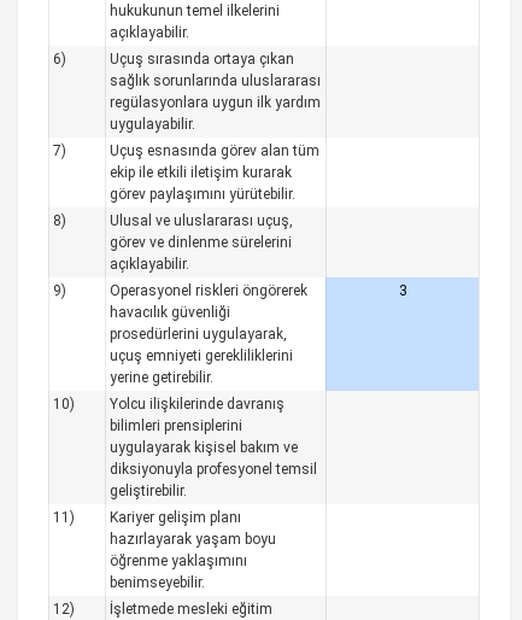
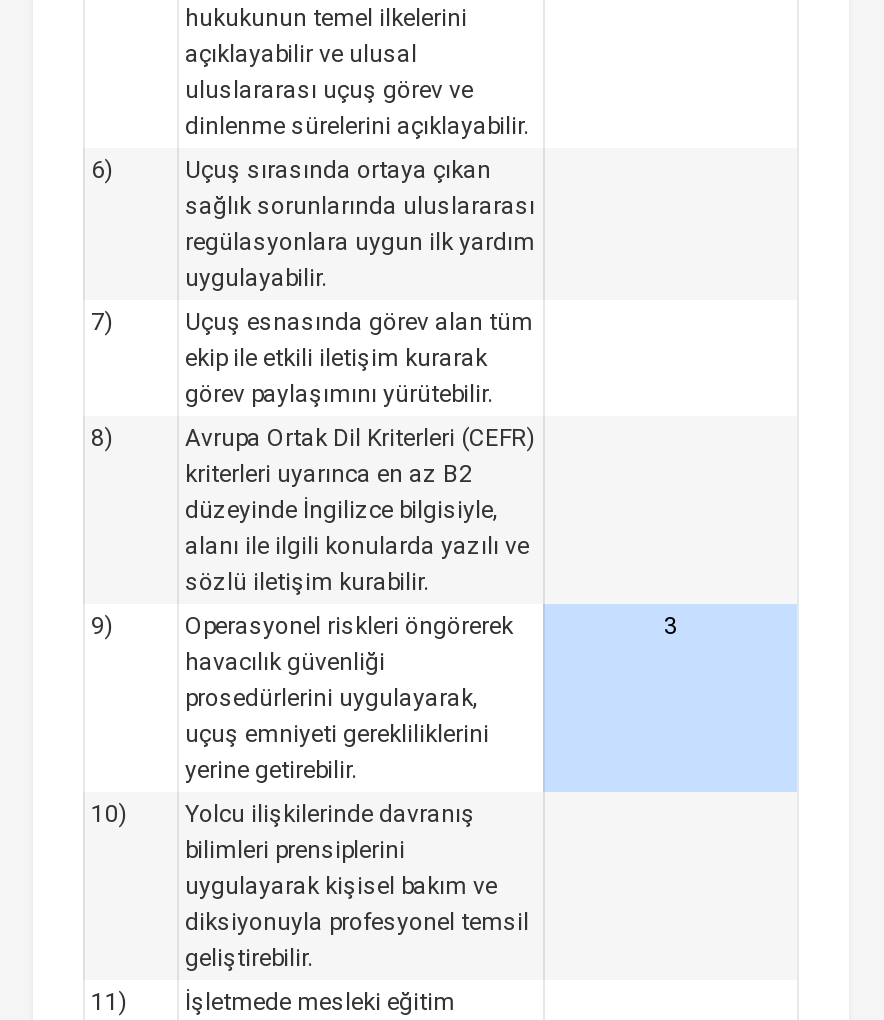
- açıklayabilir.
+ açıklayabilir ve ulusal
+ uluslararası uçuş görev ve
+ dinlenme sürelerini açıklayabilir.

moved down: 6) | Uçuş sırasında ortaya çıkan | sağlık sorunlarında uluslararası | ... | görev paylaşımını yürütebilir. | 8)

- Ulusal ve uluslararası uçuş,
- görev ve dinlenme sürelerini
- açıklayabilir.
+ Avrupa Ortak Dil Kriterleri (CEFR)
+ kriterleri uyarınca en az B2
+ düzeyinde İngilizce bilgisiyle,
+ alanı ile ilgili konularda yazılı ve
+ sözlü iletişim kurabilir.

moved down: 9) | Operasyonel riskleri öngörerek | havacılık güvenliği | ... | geliştirebilir. | 11)

- Kariyer gelişim planı
- hazırlayarak yaşam boyu
- öğrenme yaklaşımını
- benimseyebilir.
- 12)
